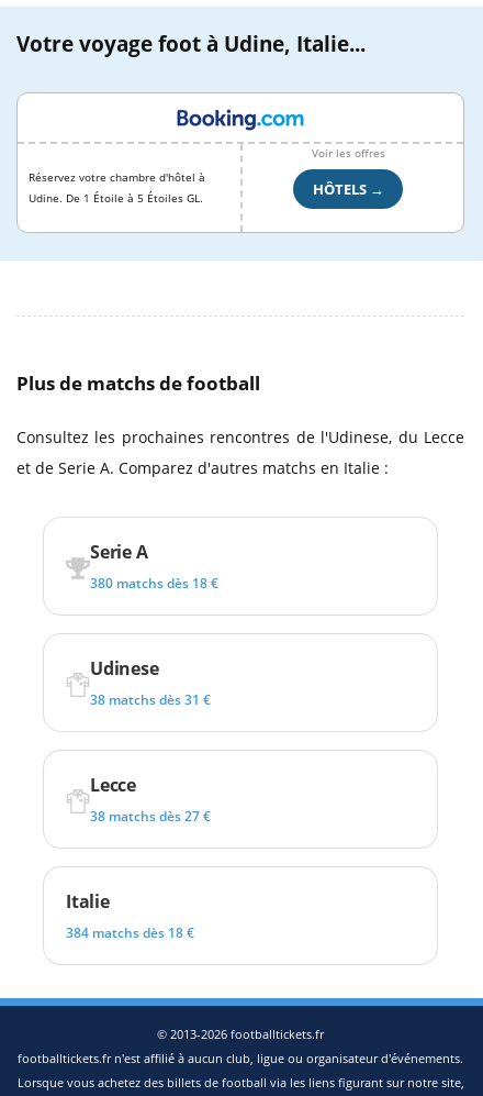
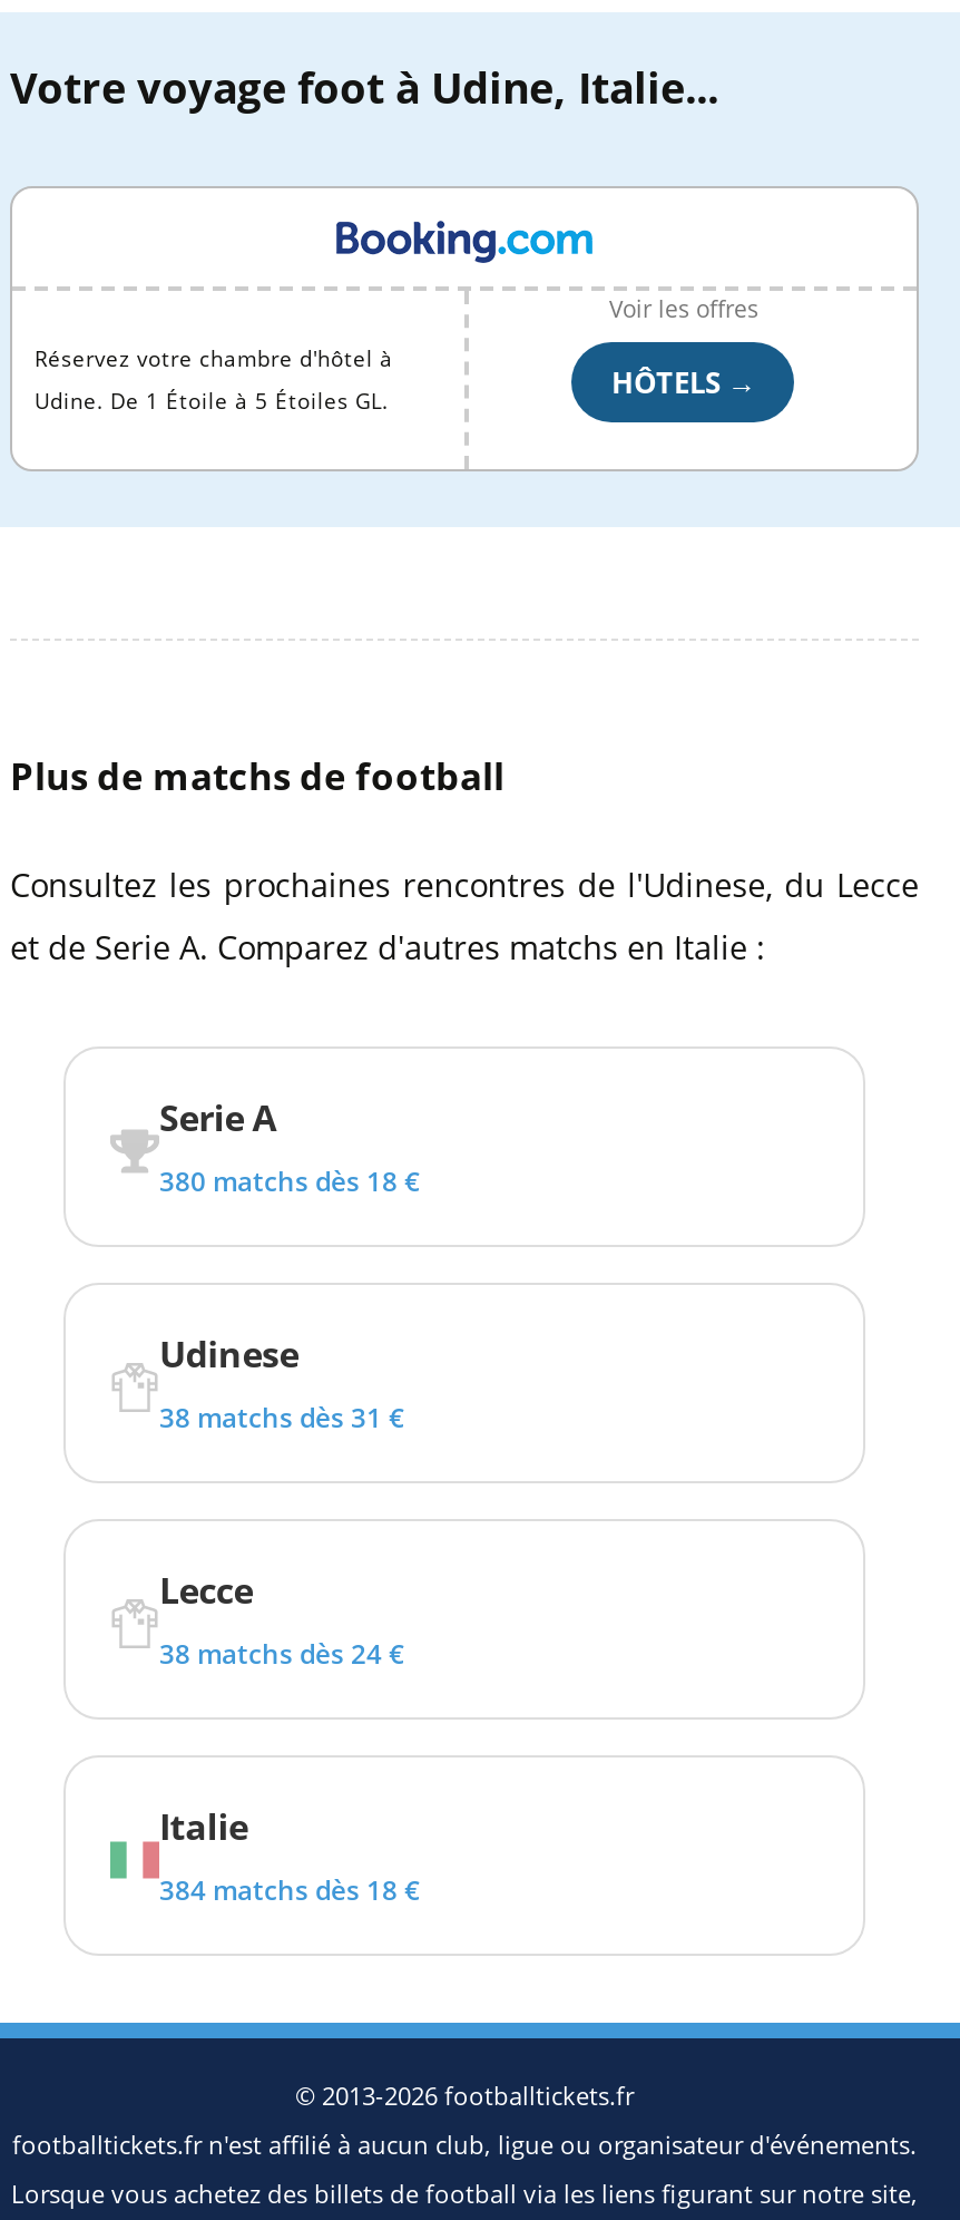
- 38 matchs dès 27 €
+ 38 matchs dès 24 €
